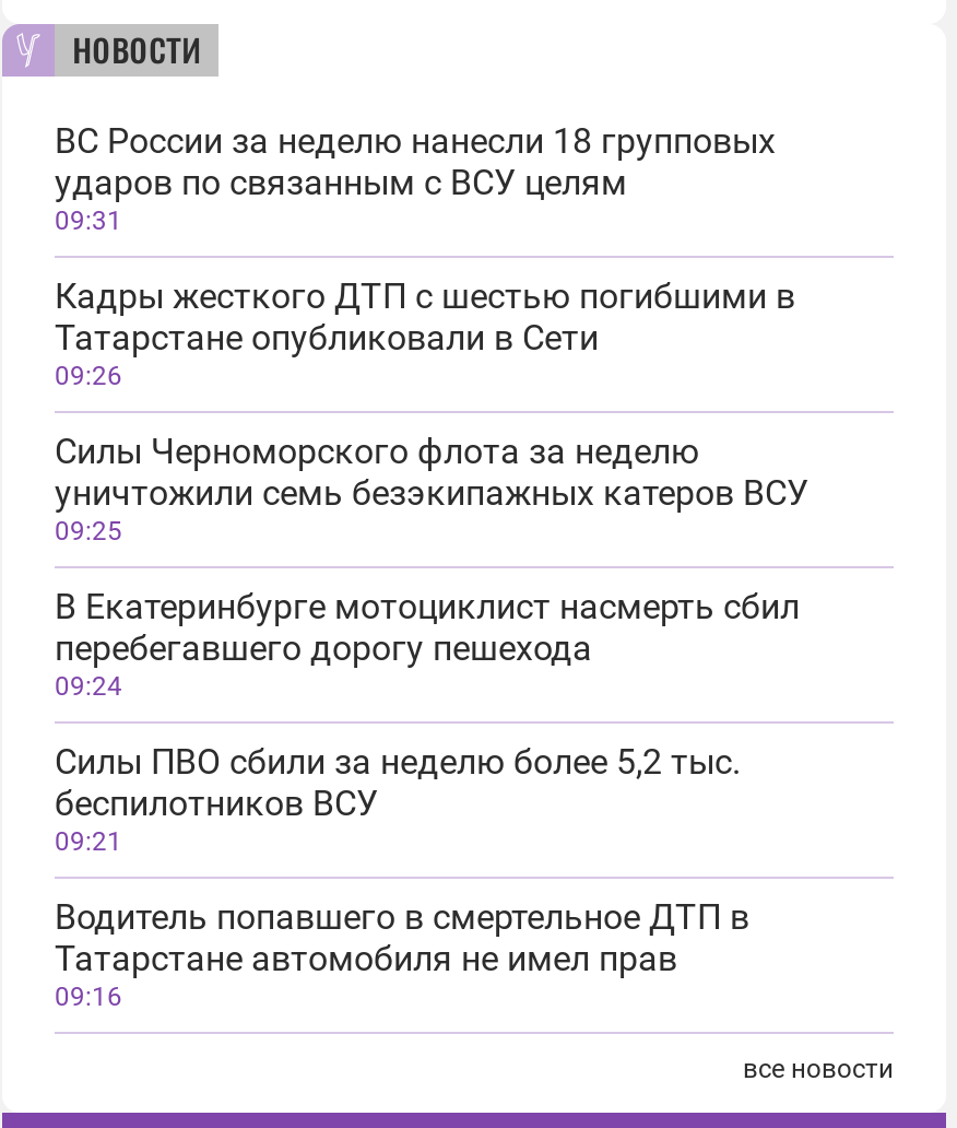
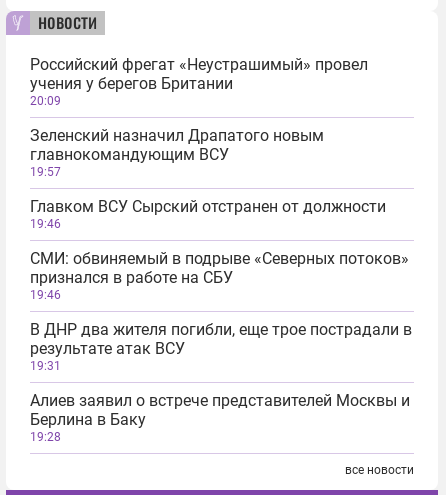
- ВС России за неделю нанесли 18 групповых
- ударов по связанным с ВСУ целям
- 09:31
+ Российский фрегат «Неустрашимый» провел
+ учения у берегов Британии
+ 20:09

- Кадры жесткого ДТП с шестью погибшими в
- Татарстане опубликовали в Сети
- 09:26
+ Зеленский назначил Драпатого новым
+ главнокомандующим ВСУ
+ 19:57

- Силы Черноморского флота за неделю
- уничтожили семь безэкипажных катеров ВСУ
- 09:25
+ Главком ВСУ Сырский отстранен от должности
+ 19:46

- В Екатеринбурге мотоциклист насмерть сбил
- перебегавшего дорогу пешехода
- 09:24
+ СМИ: обвиняемый в подрыве «Северных потоков»
+ признался в работе на СБУ
+ 19:46

- Силы ПВО сбили за неделю более 5,2 тыс.
- беспилотников ВСУ
- 09:21
+ В ДНР два жителя погибли, еще трое пострадали в
+ результате атак ВСУ
+ 19:31

- Водитель попавшего в смертельное ДТП в
- Татарстане автомобиля не имел прав
- 09:16
+ Алиев заявил о встрече представителей Москвы и
+ Берлина в Баку
+ 19:28
